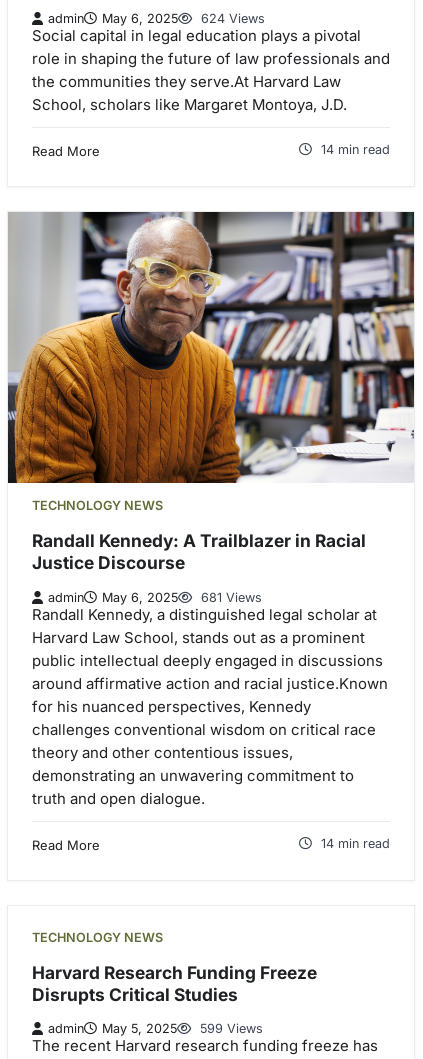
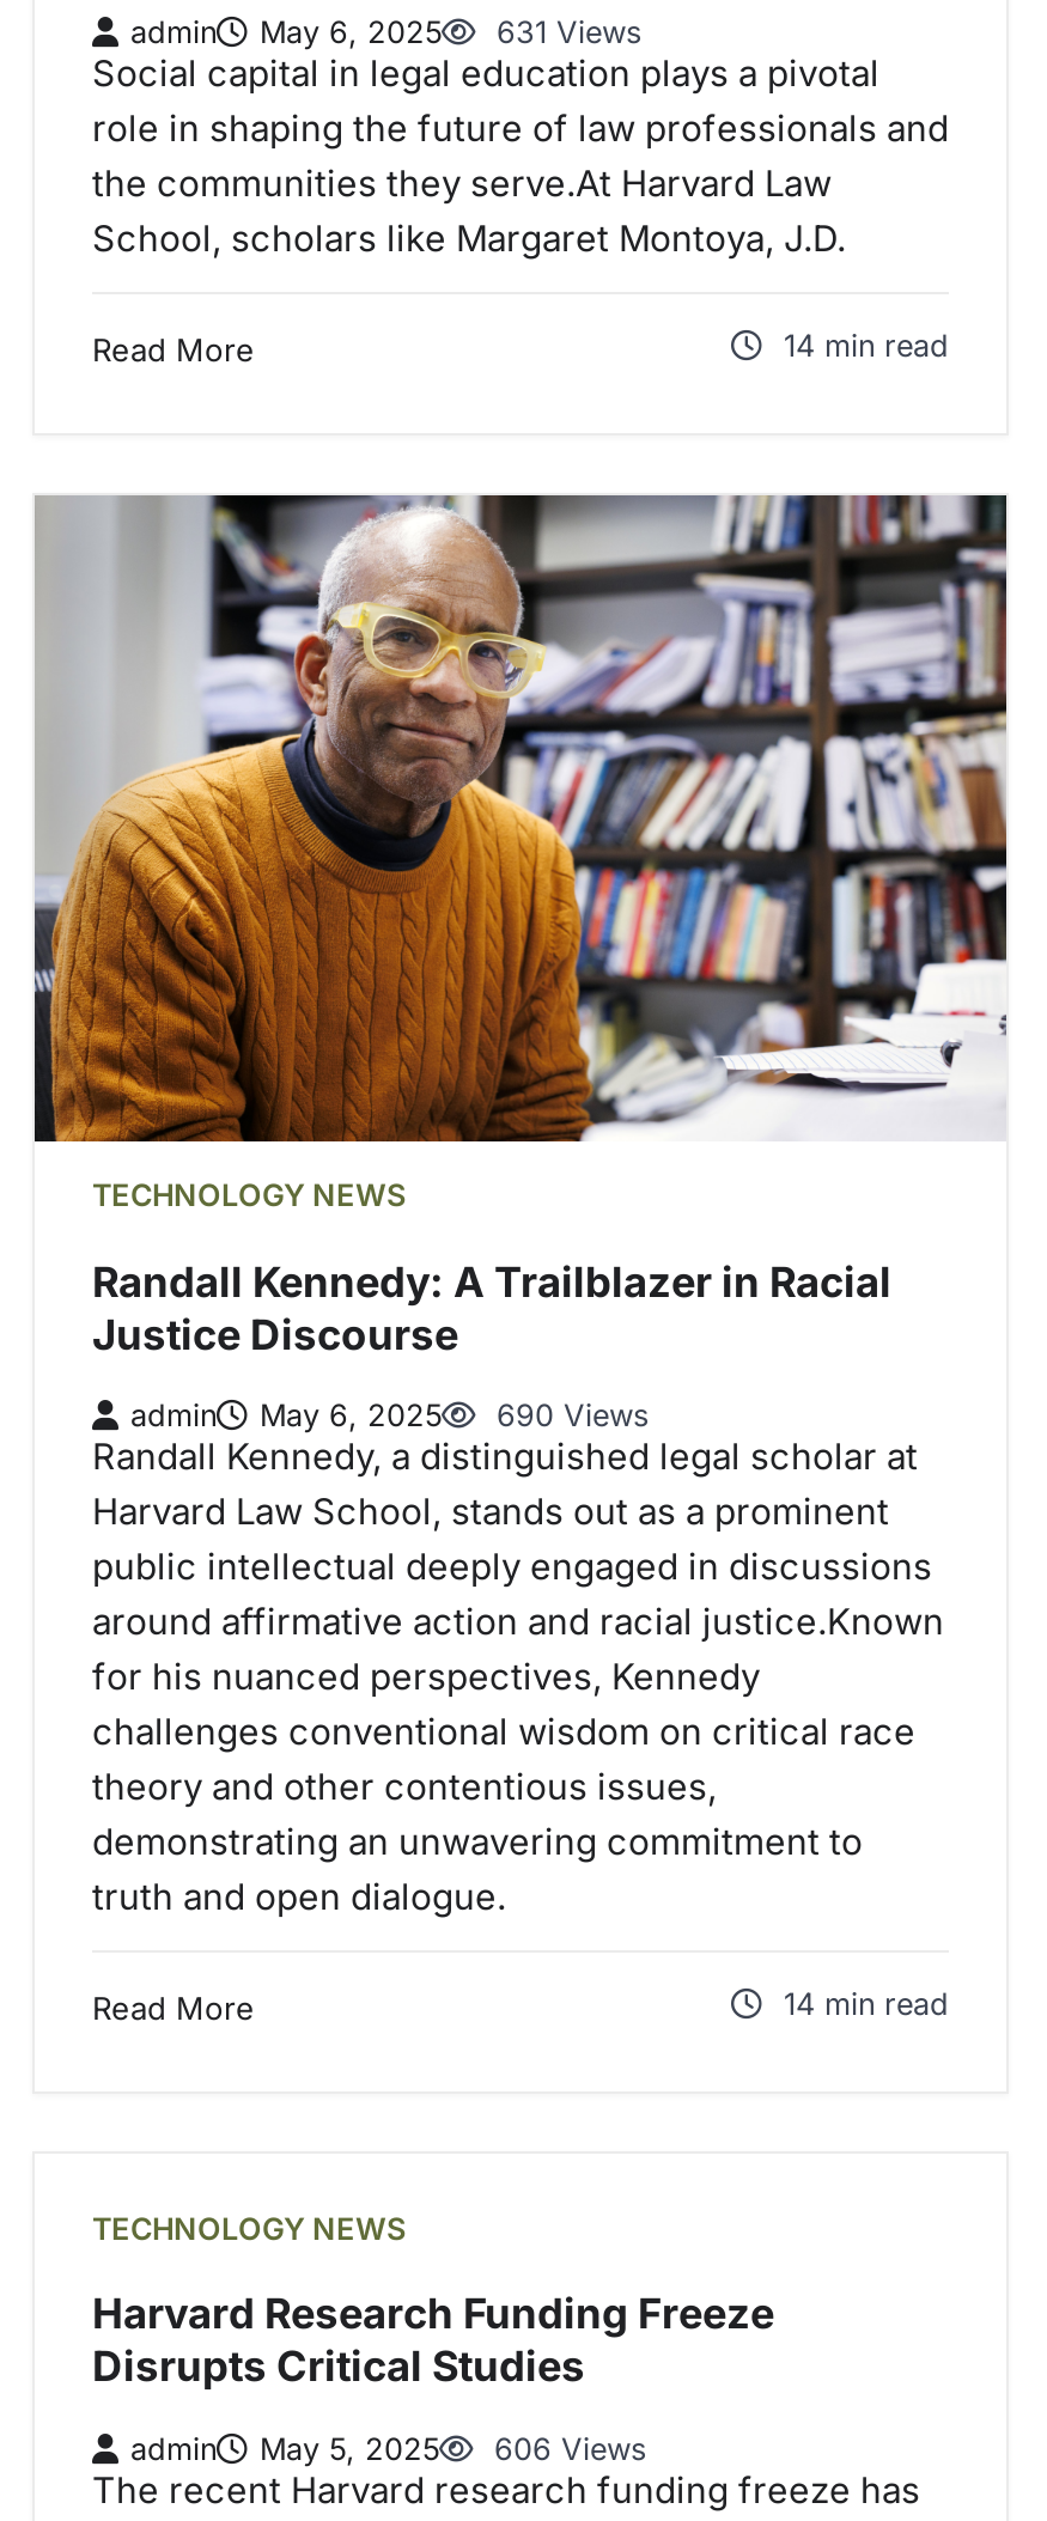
- admin May 6, 2025 624 Views
+ admin May 6, 2025 631 Views

- admin May 6, 2025 681 Views
+ admin May 6, 2025 690 Views

- admin May 5, 2025 599 Views
+ admin May 5, 2025 606 Views
